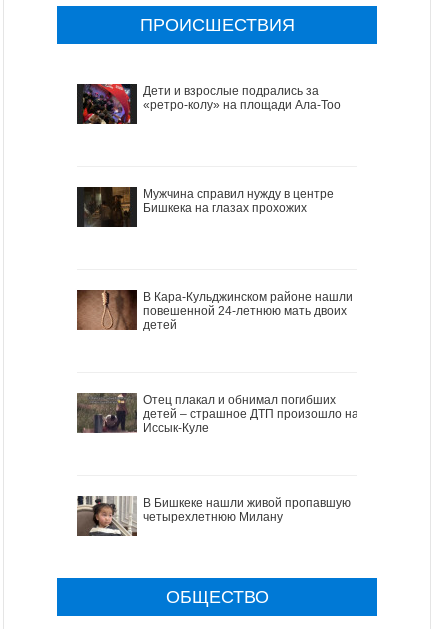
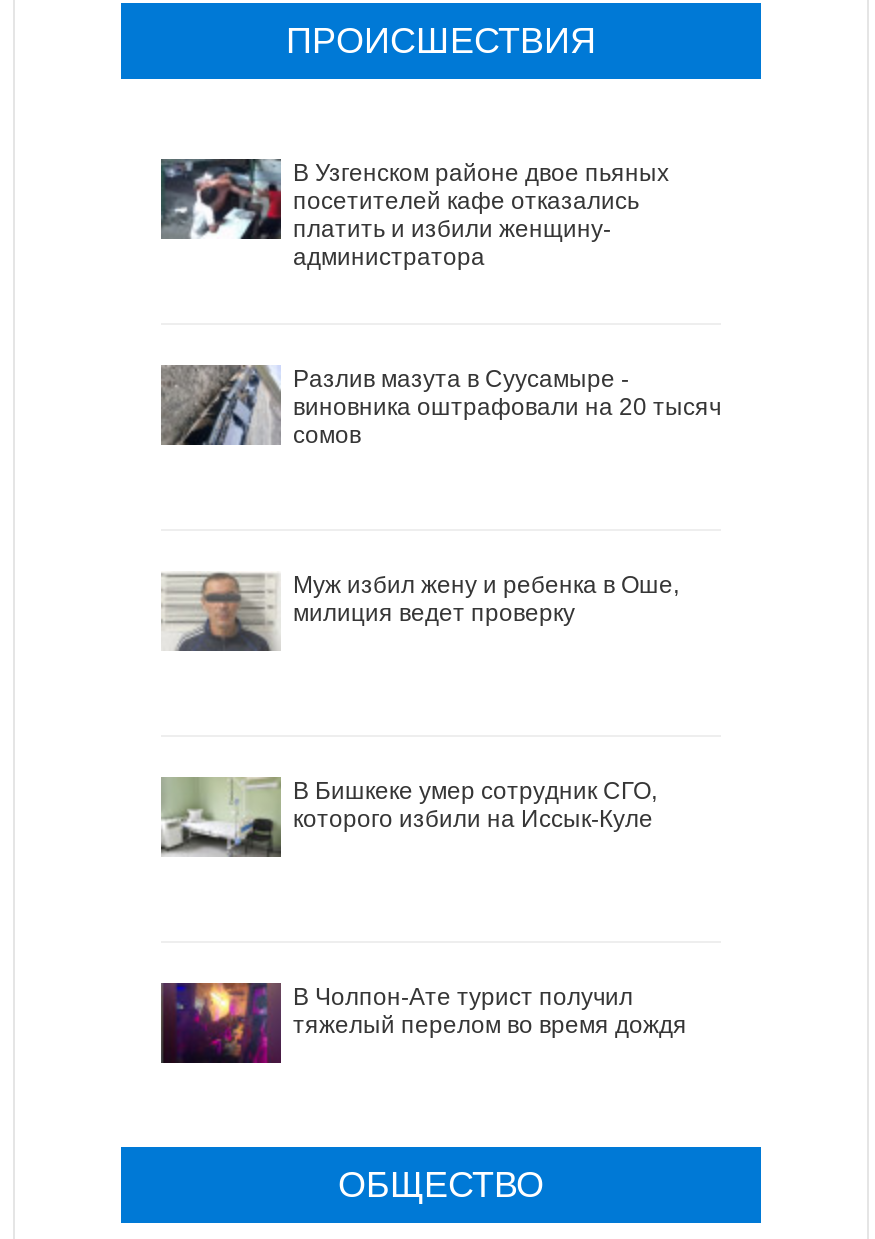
- [image]
- Дети и взрослые подрались за
- «ретро-колу» на площади Ала-Тоо
+ [image]
+ В Узгенском районе двое пьяных
+ посетителей кафе отказались
+ платить и избили женщину-
+ администратора

- [image]
- Мужчина справил нужду в центре
- Бишкека на глазах прохожих
+ [image]
+ Разлив мазута в Суусамыре -
+ виновника оштрафовали на 20 тысяч
+ сомов

- [image]
- В Кара-Кульджинском районе нашли
- повешенной 24-летнюю мать двоих
- детей
+ [image]
+ Муж избил жену и ребенка в Оше,
+ милиция ведет проверку

- [image]
- Отец плакал и обнимал погибших
- детей – страшное ДТП произошло на
- Иссык-Куле
+ [image]
+ В Бишкеке умер сотрудник СГО,
+ которого избили на Иссык-Куле

- [image]
- В Бишкеке нашли живой пропавшую
- четырехлетнюю Милану
+ [image]
+ В Чолпон-Ате турист получил
+ тяжелый перелом во время дождя
